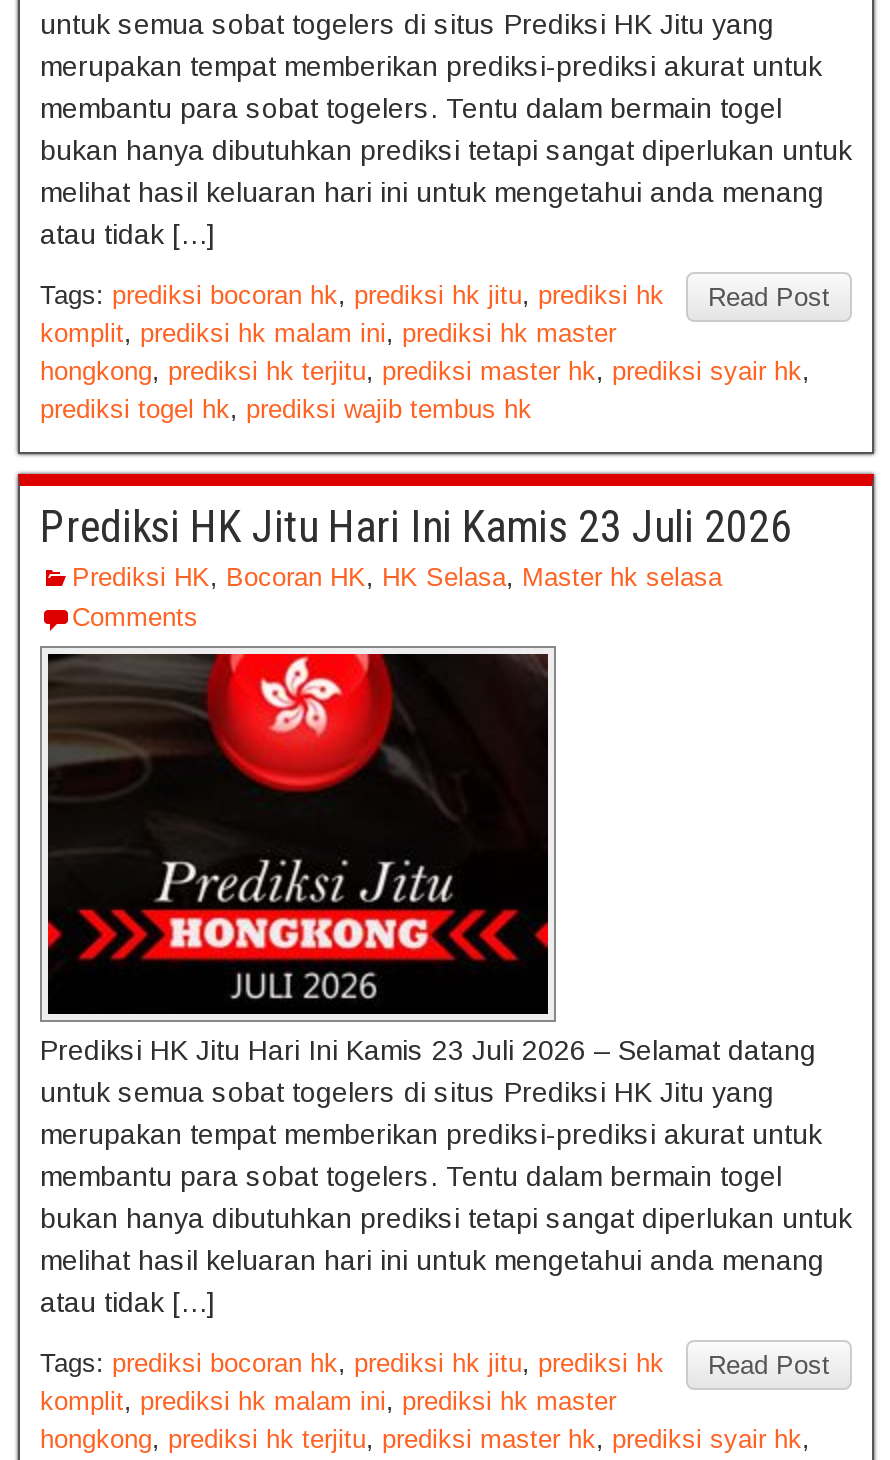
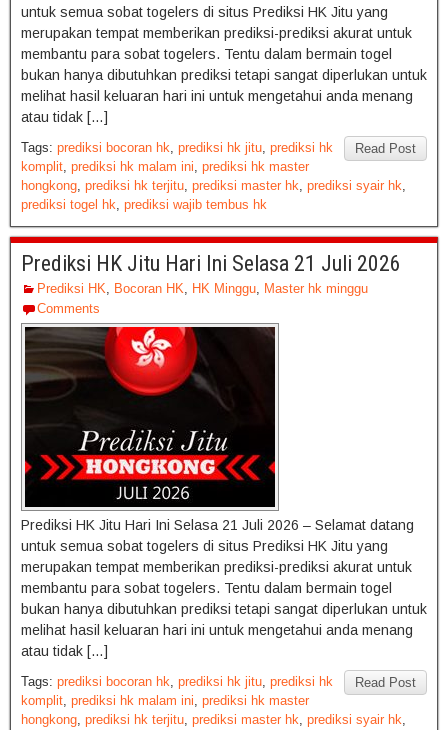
- Prediksi HK Jitu Hari Ini Kamis 23 Juli 2026
+ Prediksi HK Jitu Hari Ini Selasa 21 Juli 2026

- Prediksi HK, Bocoran HK, HK Selasa, Master hk selasa
+ Prediksi HK, Bocoran HK, HK Minggu, Master hk minggu

- Prediksi HK Jitu Hari Ini Kamis 23 Juli 2026 – Selamat datang
+ Prediksi HK Jitu Hari Ini Selasa 21 Juli 2026 – Selamat datang
